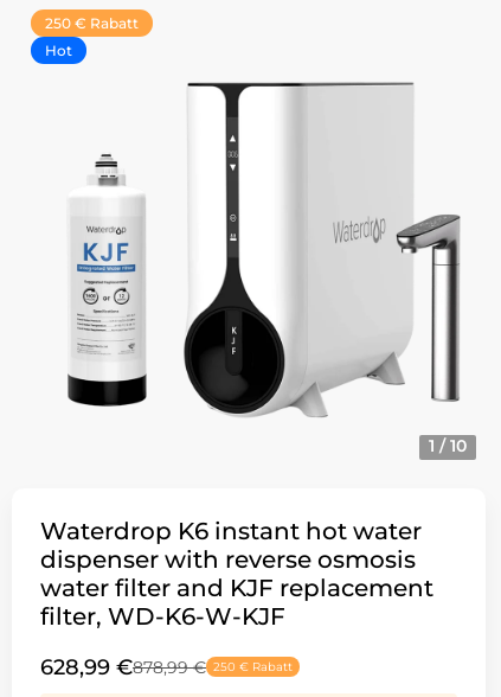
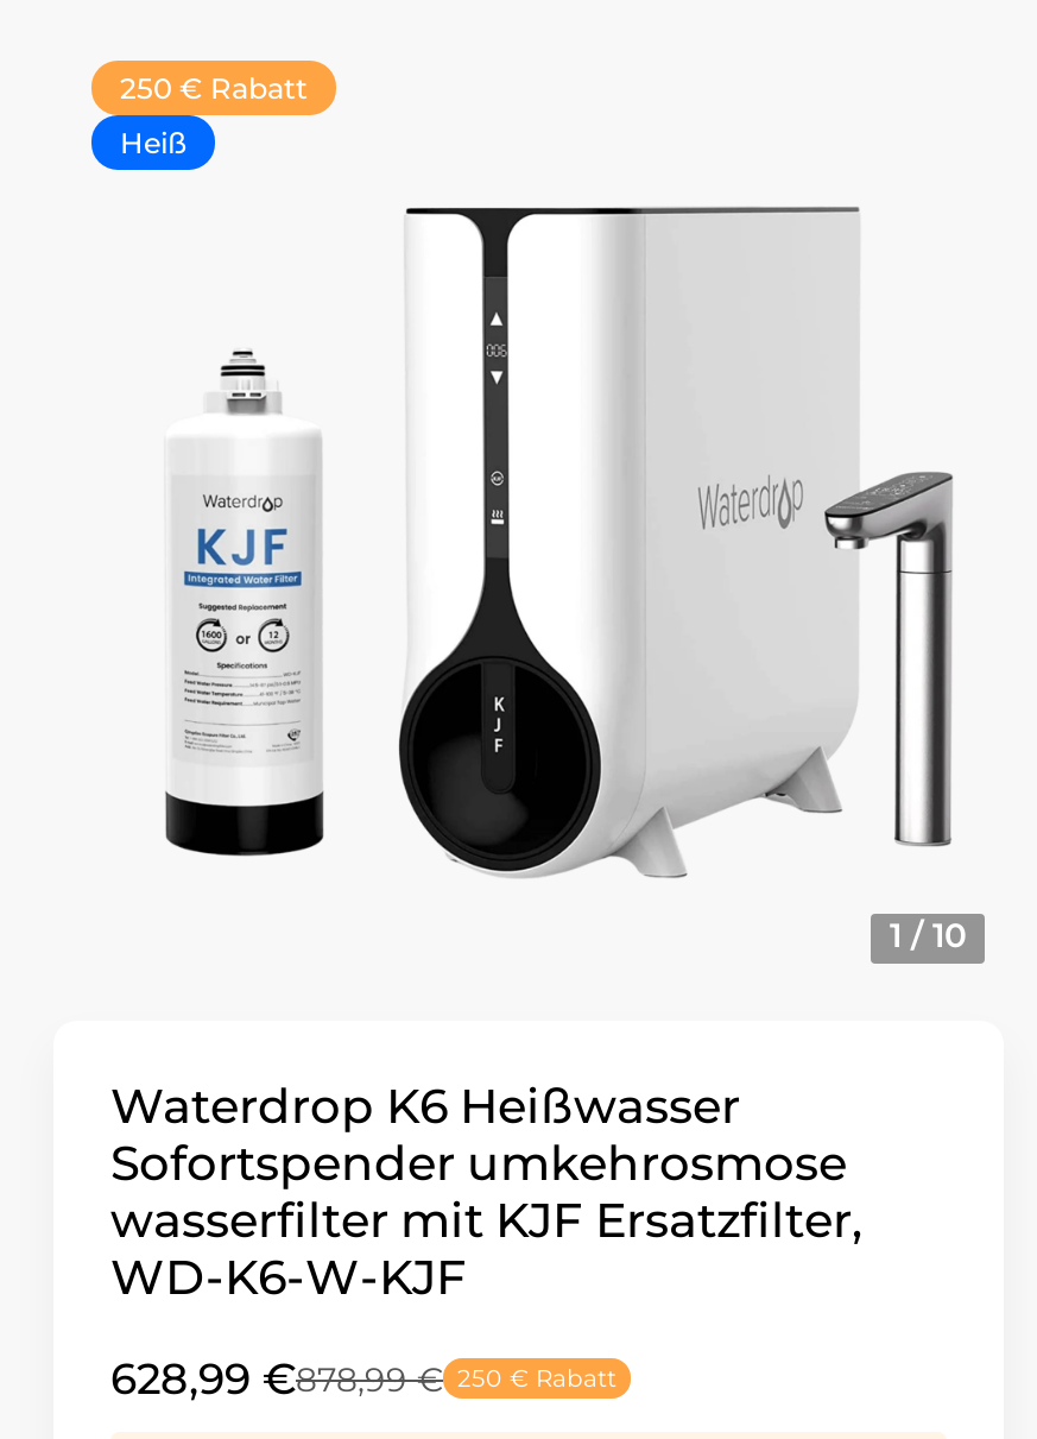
- Hot
+ Heiß

- Waterdrop K6 instant hot water
- dispenser with reverse osmosis
- water filter and KJF replacement
- filter, WD-K6-W-KJF
+ Waterdrop K6 Heißwasser
+ Sofortspender umkehrosmose
+ wasserfilter mit KJF Ersatzfilter,
+ WD-K6-W-KJF
